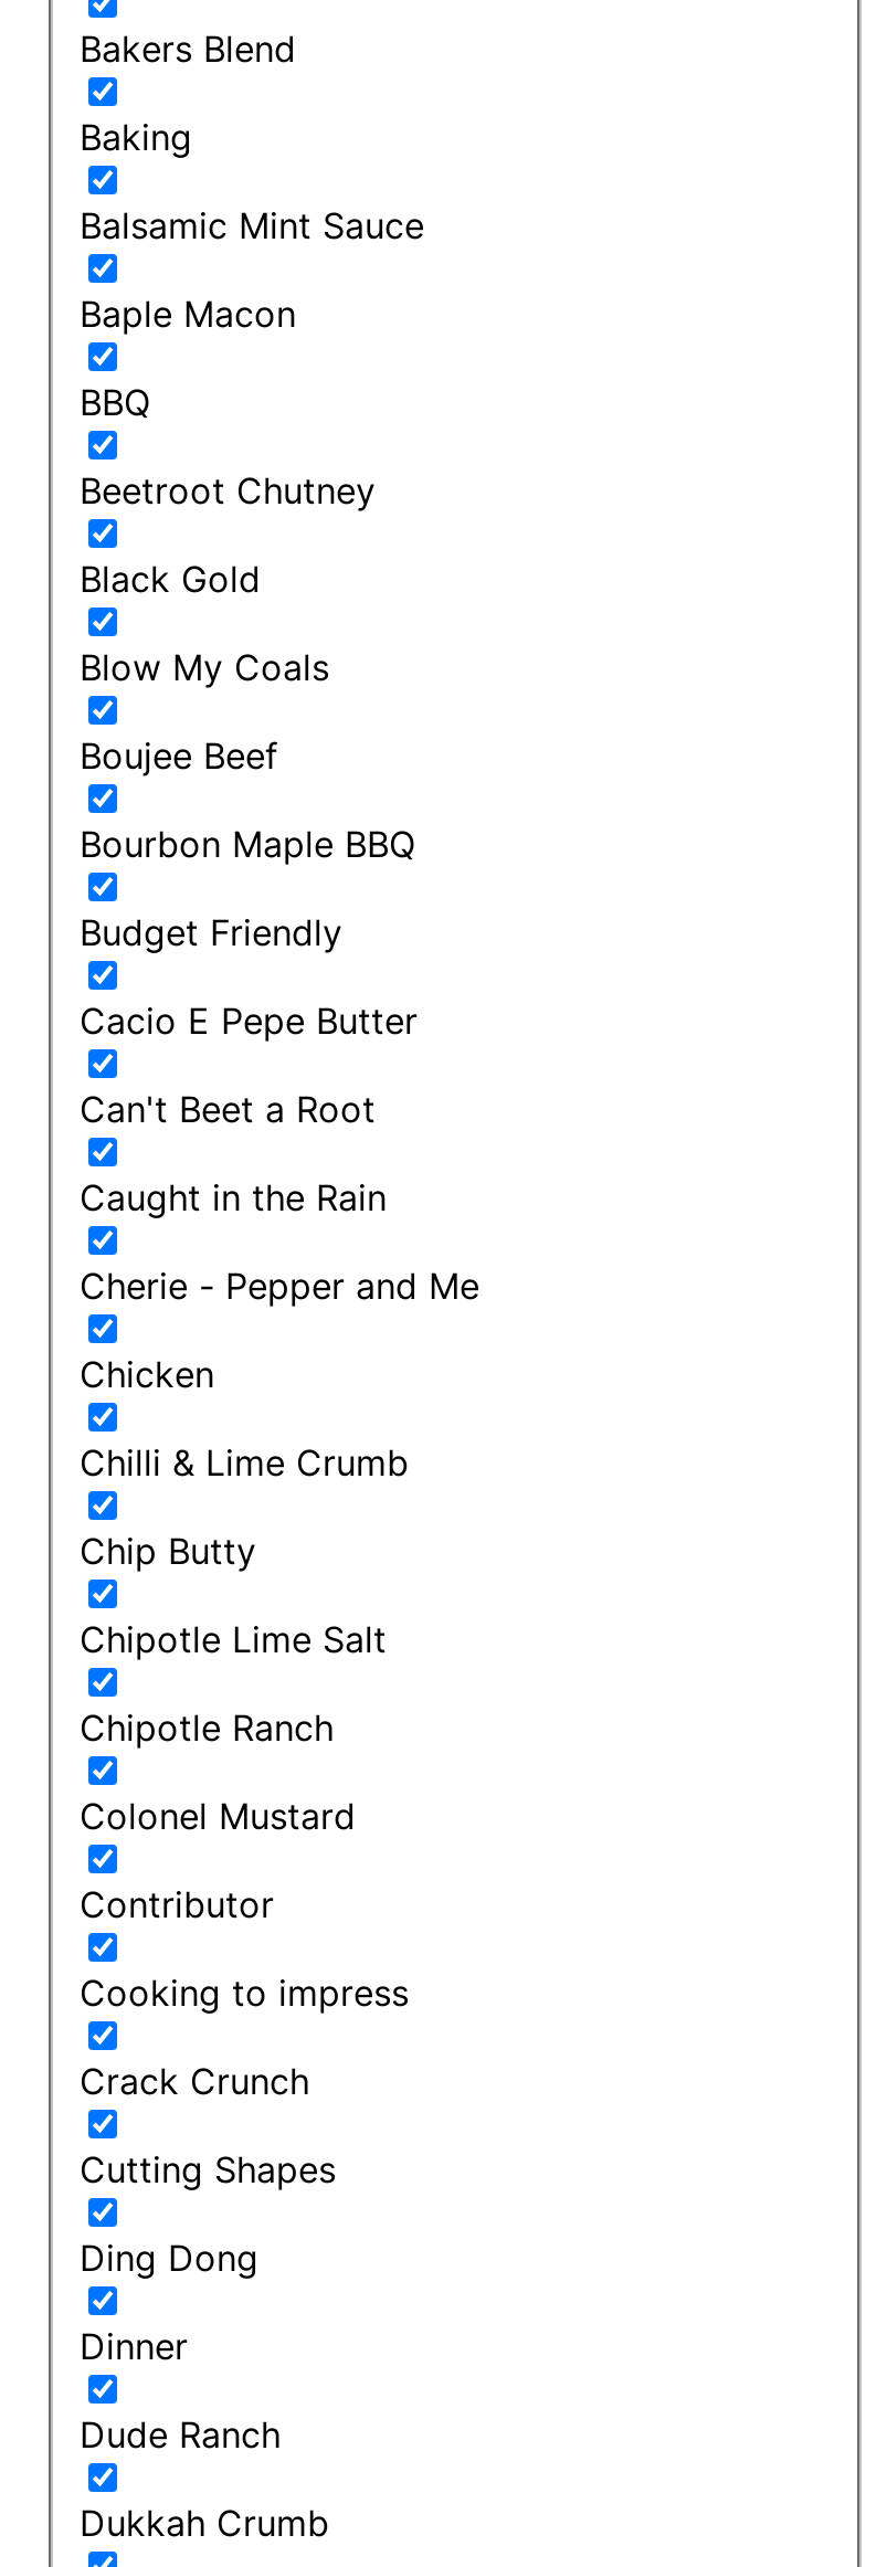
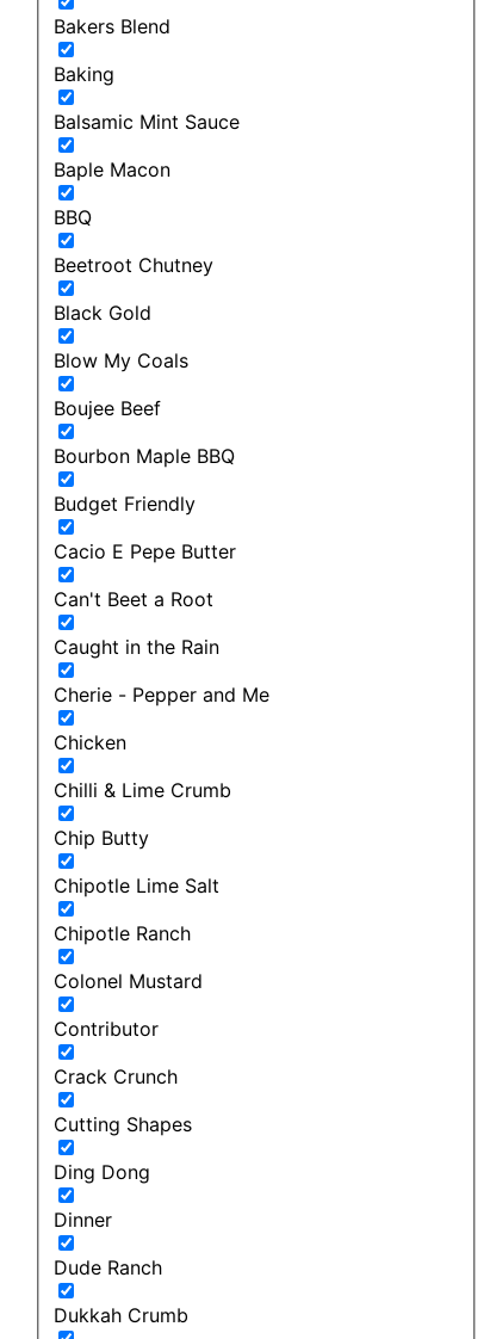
- Cooking to impress
